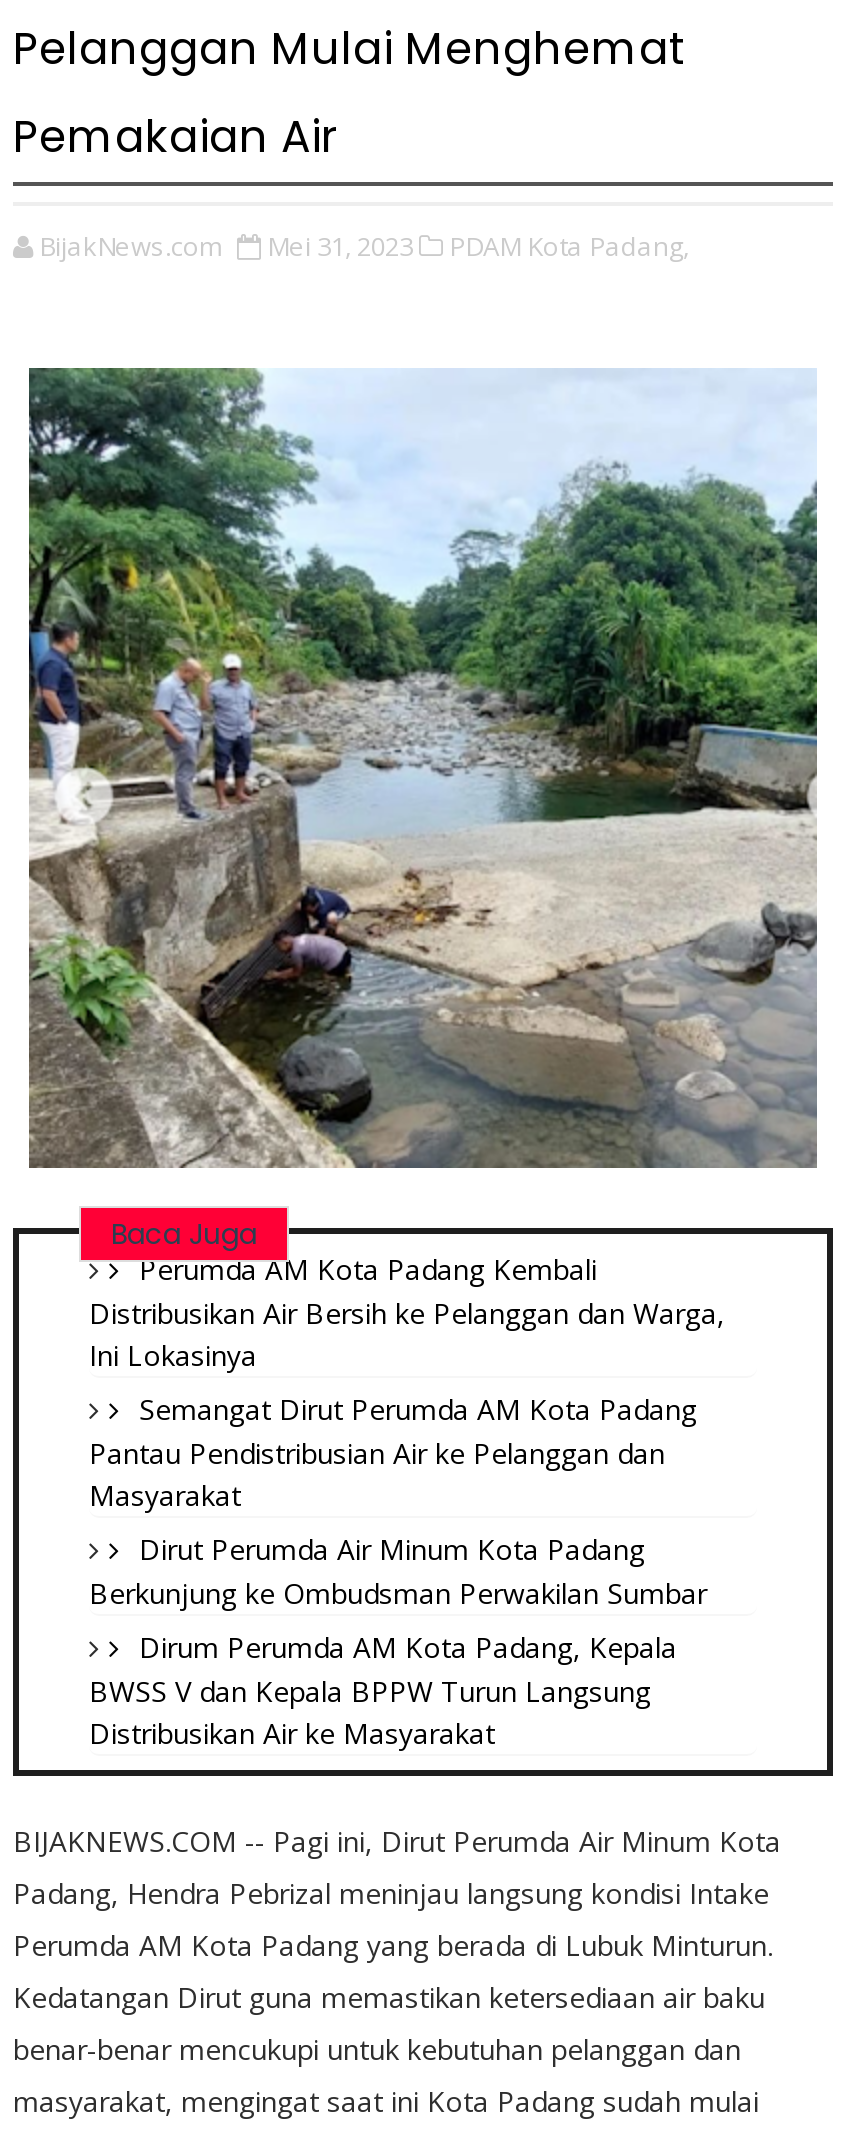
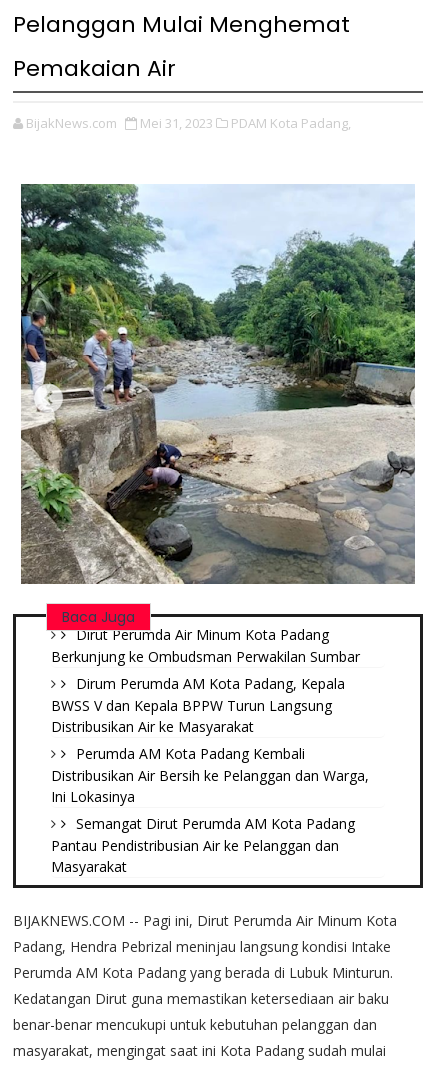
moved down: Perumda AM Kota Padang Kembali | Distribusikan Air Bersih ke Pelanggan dan Warga, | Ini Lokasinya | Semangat Dirut Perumda AM Kota Padang | Pantau Pendistribusian Air ke Pelanggan dan | Masyarakat

moved up: Dirut Perumda Air Minum Kota Padang | Berkunjung ke Ombudsman Perwakilan Sumbar | Dirum Perumda AM Kota Padang, Kepala | BWSS V dan Kepala BPPW Turun Langsung | Distribusikan Air ke Masyarakat
